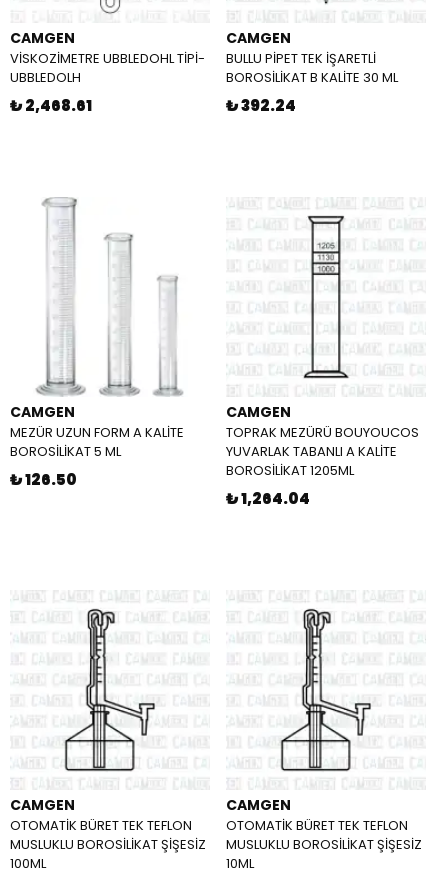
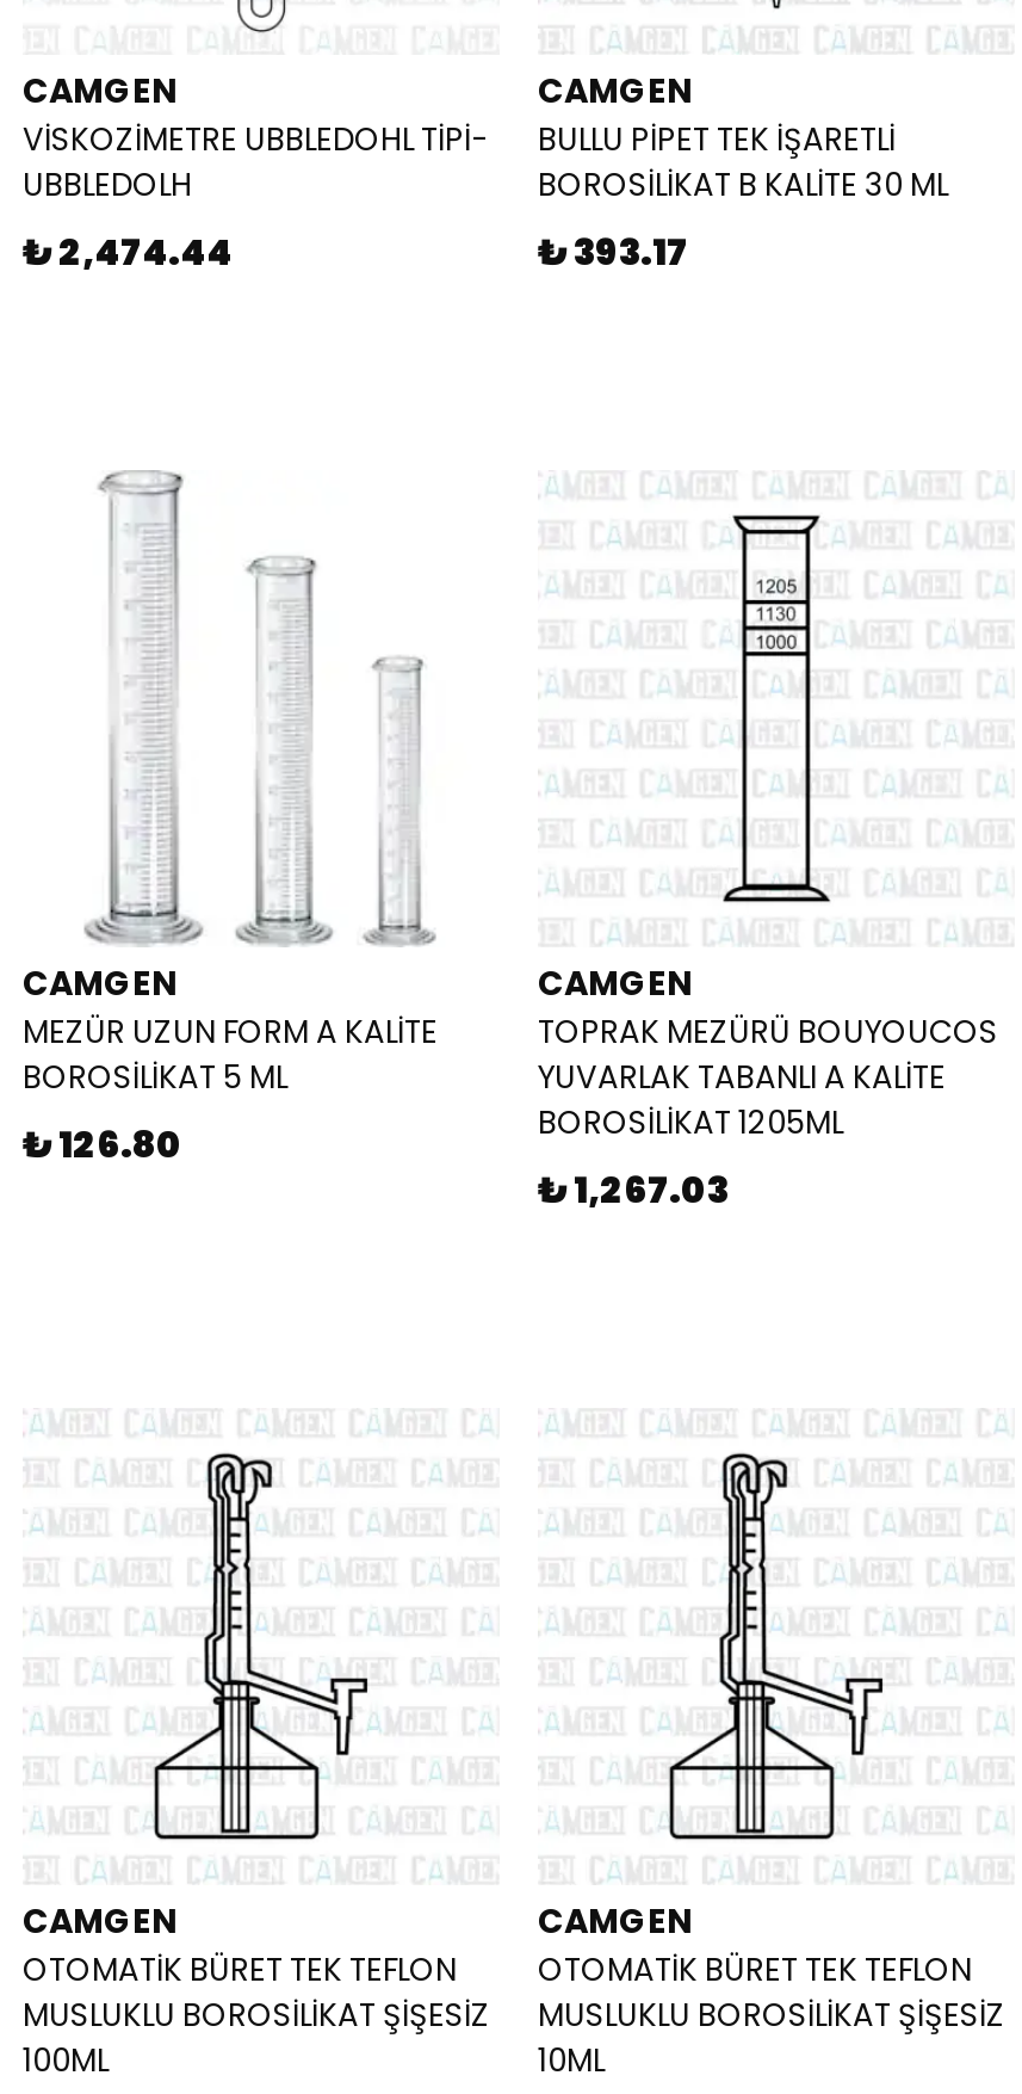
- ₺ 2,468.61
+ ₺ 2,474.44

- ₺ 392.24
+ ₺ 393.17

- ₺ 126.50
+ ₺ 126.80

- ₺ 1,264.04
+ ₺ 1,267.03
